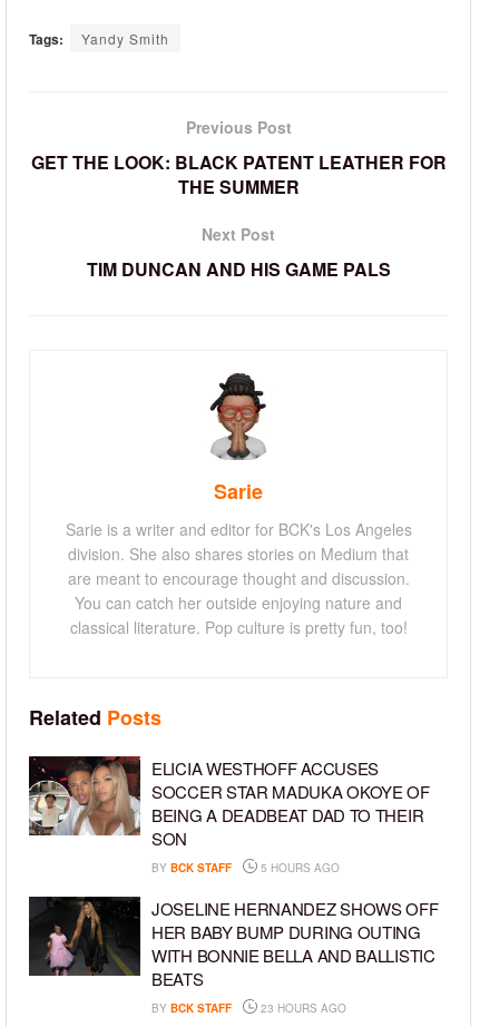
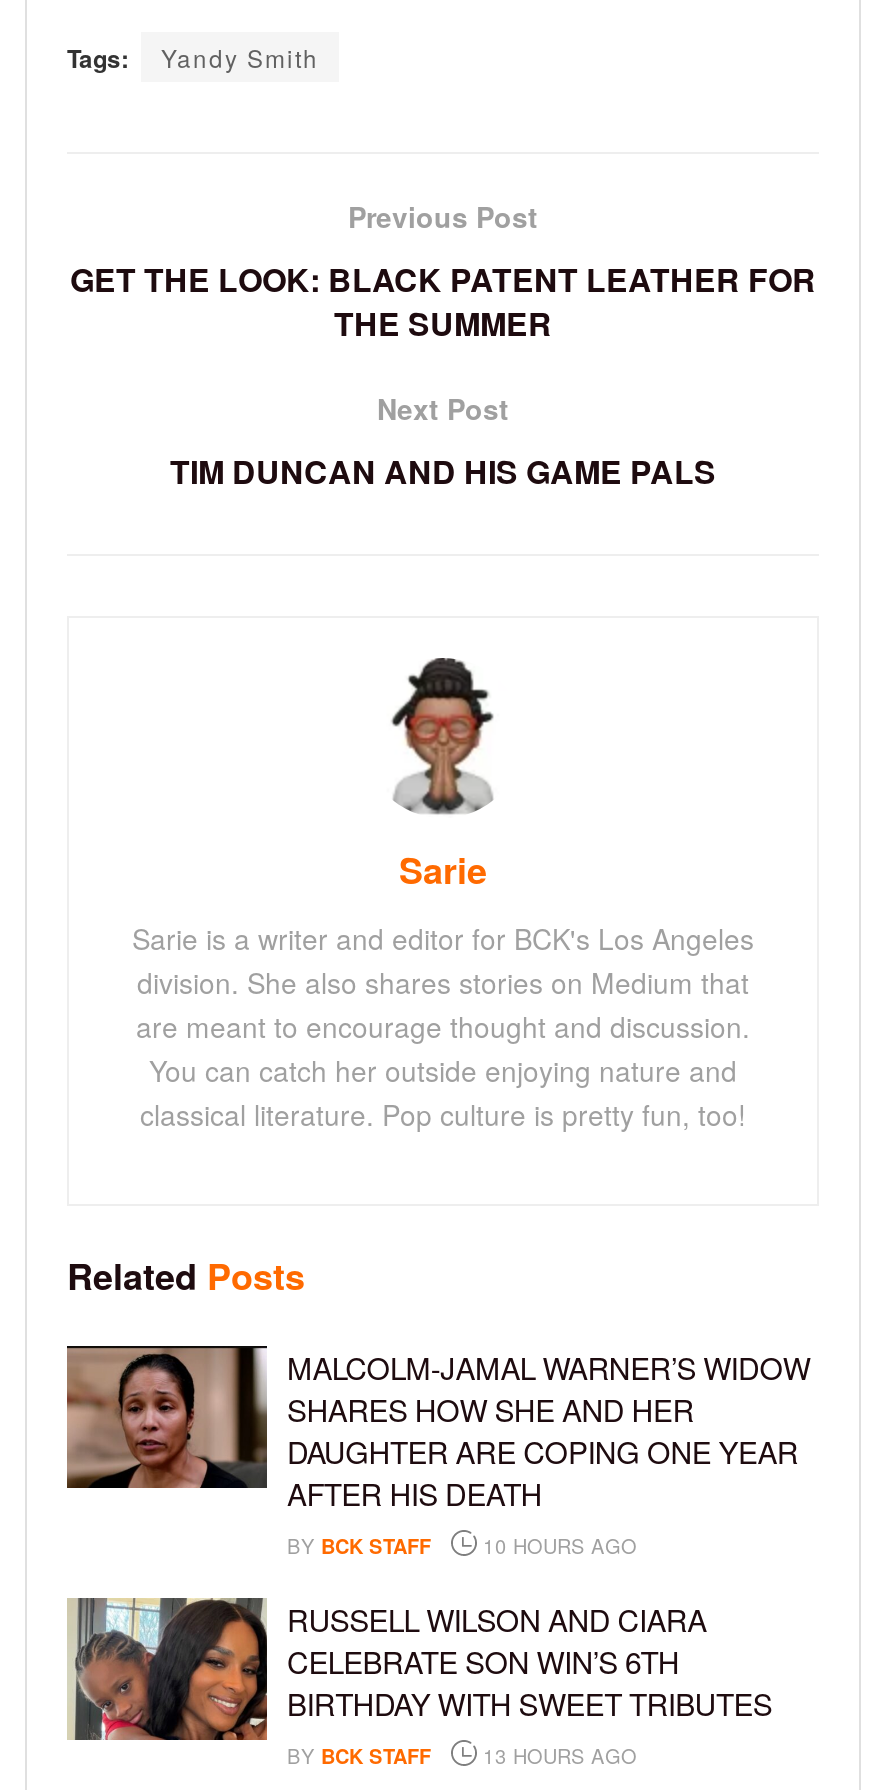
- [image]
- ELICIA WESTHOFF ACCUSES
- SOCCER STAR MADUKA OKOYE OF
- BEING A DEADBEAT DAD TO THEIR
- SON
+ [image]
+ MALCOLM-JAMAL WARNER’S WIDOW
+ SHARES HOW SHE AND HER
+ DAUGHTER ARE COPING ONE YEAR
+ AFTER HIS DEATH

- BY BCK STAFF 5 HOURS AGO
+ BY BCK STAFF 10 HOURS AGO

- [image]
- JOSELINE HERNANDEZ SHOWS OFF
- HER BABY BUMP DURING OUTING
- WITH BONNIE BELLA AND BALLISTIC
- BEATS
+ [image]
+ RUSSELL WILSON AND CIARA
+ CELEBRATE SON WIN’S 6TH
+ BIRTHDAY WITH SWEET TRIBUTES

- BY BCK STAFF 23 HOURS AGO
+ BY BCK STAFF 13 HOURS AGO
